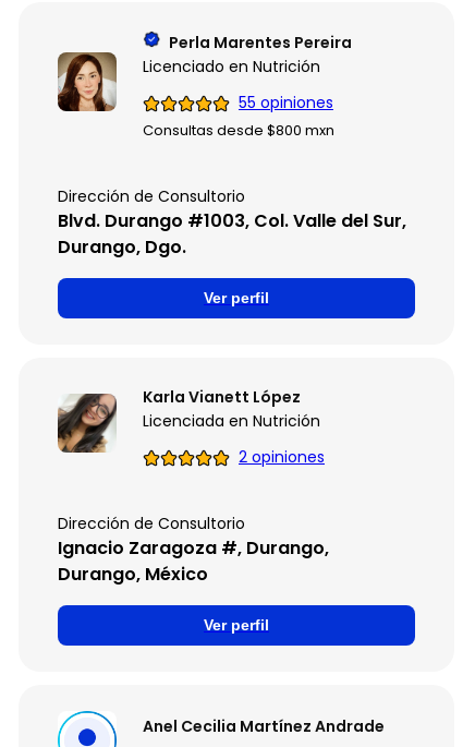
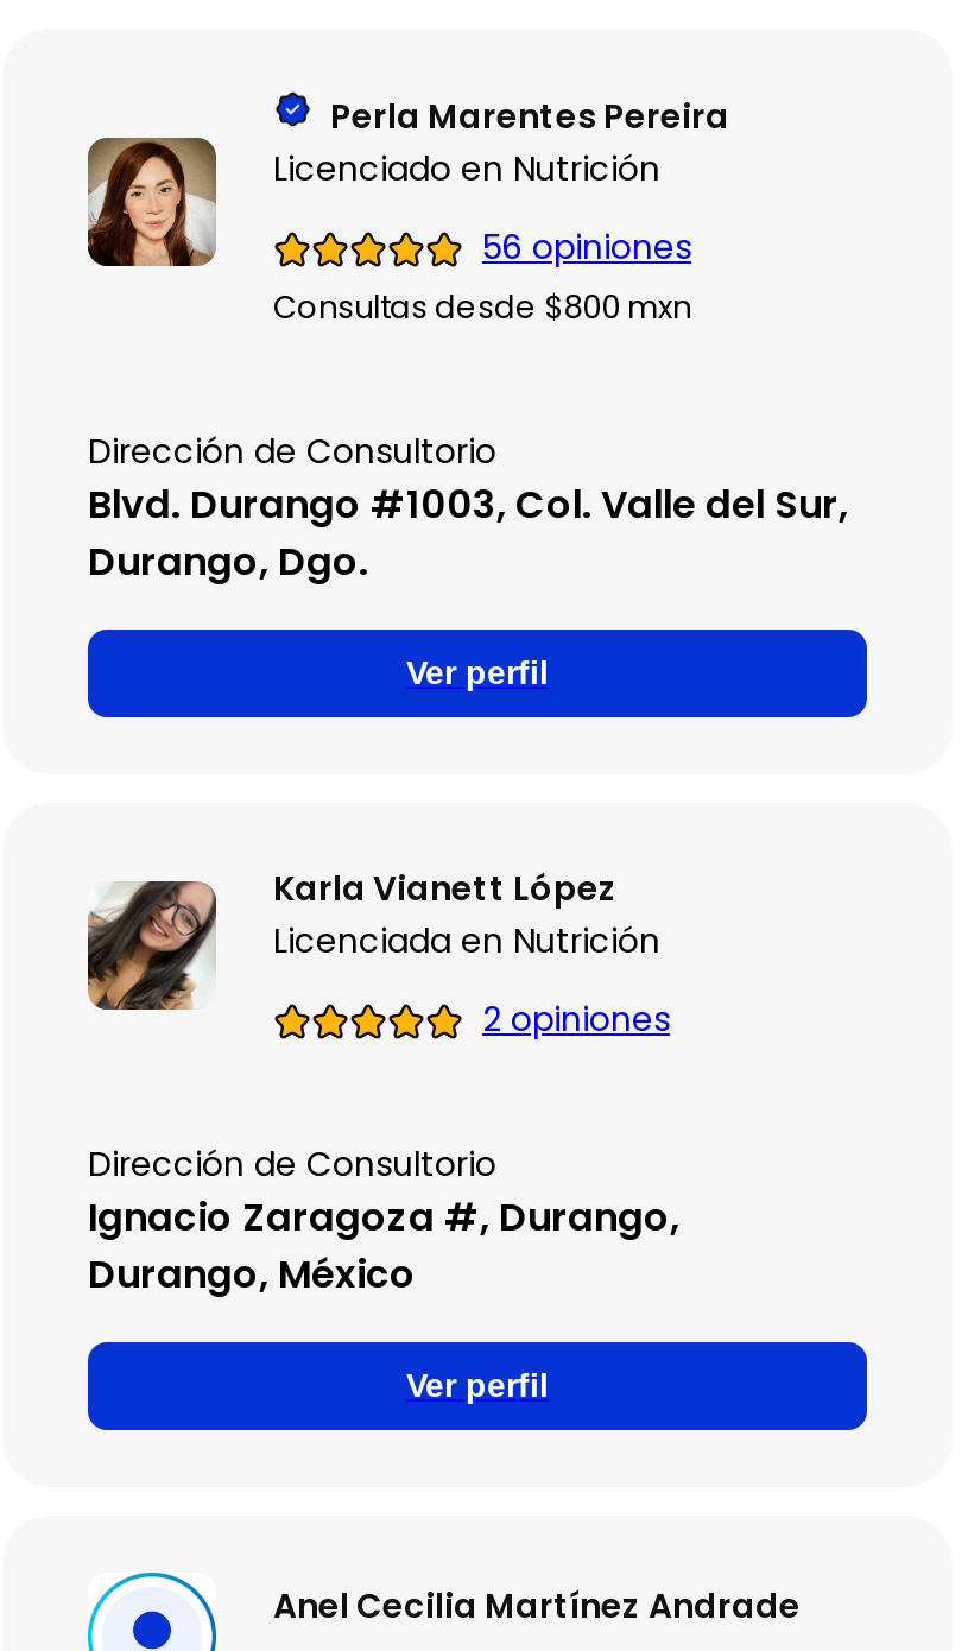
- 55 opiniones
+ 56 opiniones
